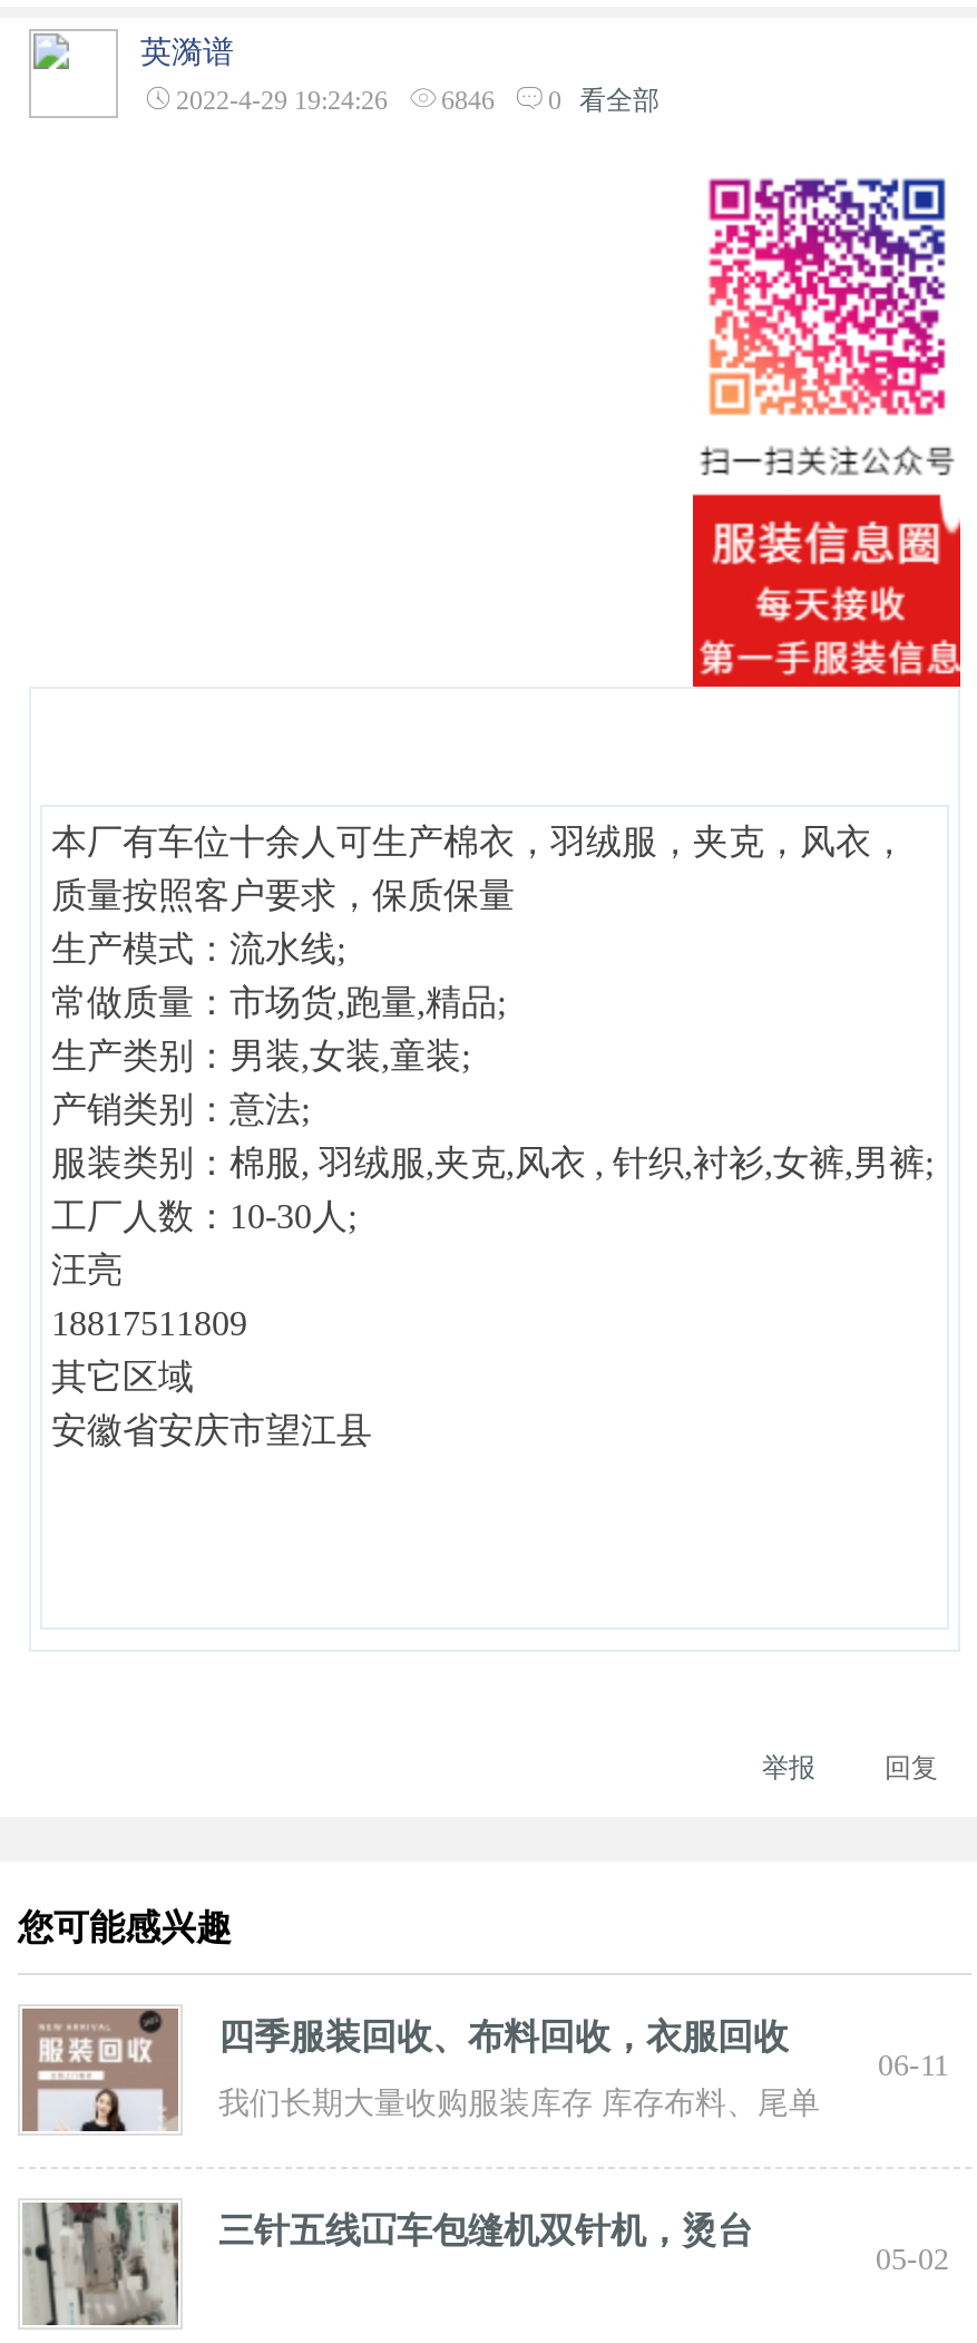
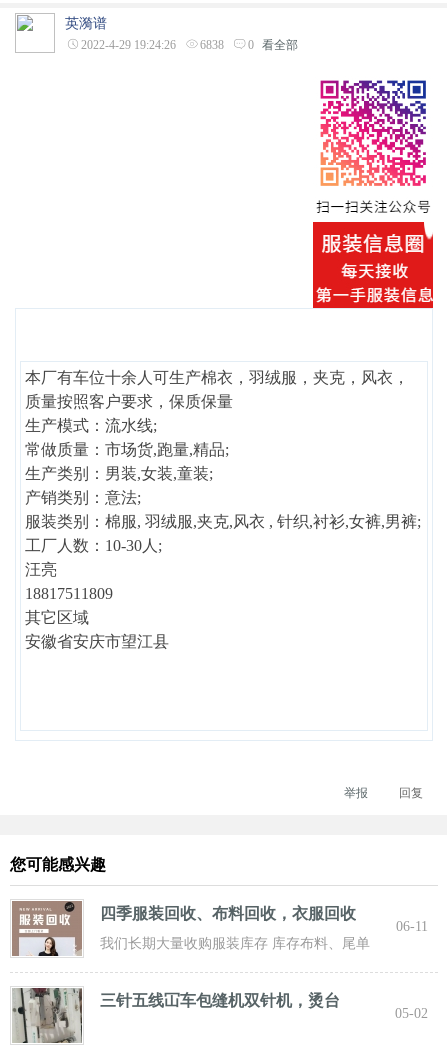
- 2022-4-29 19:24:26 6846 0 看全部
+ 2022-4-29 19:24:26 6838 0 看全部
